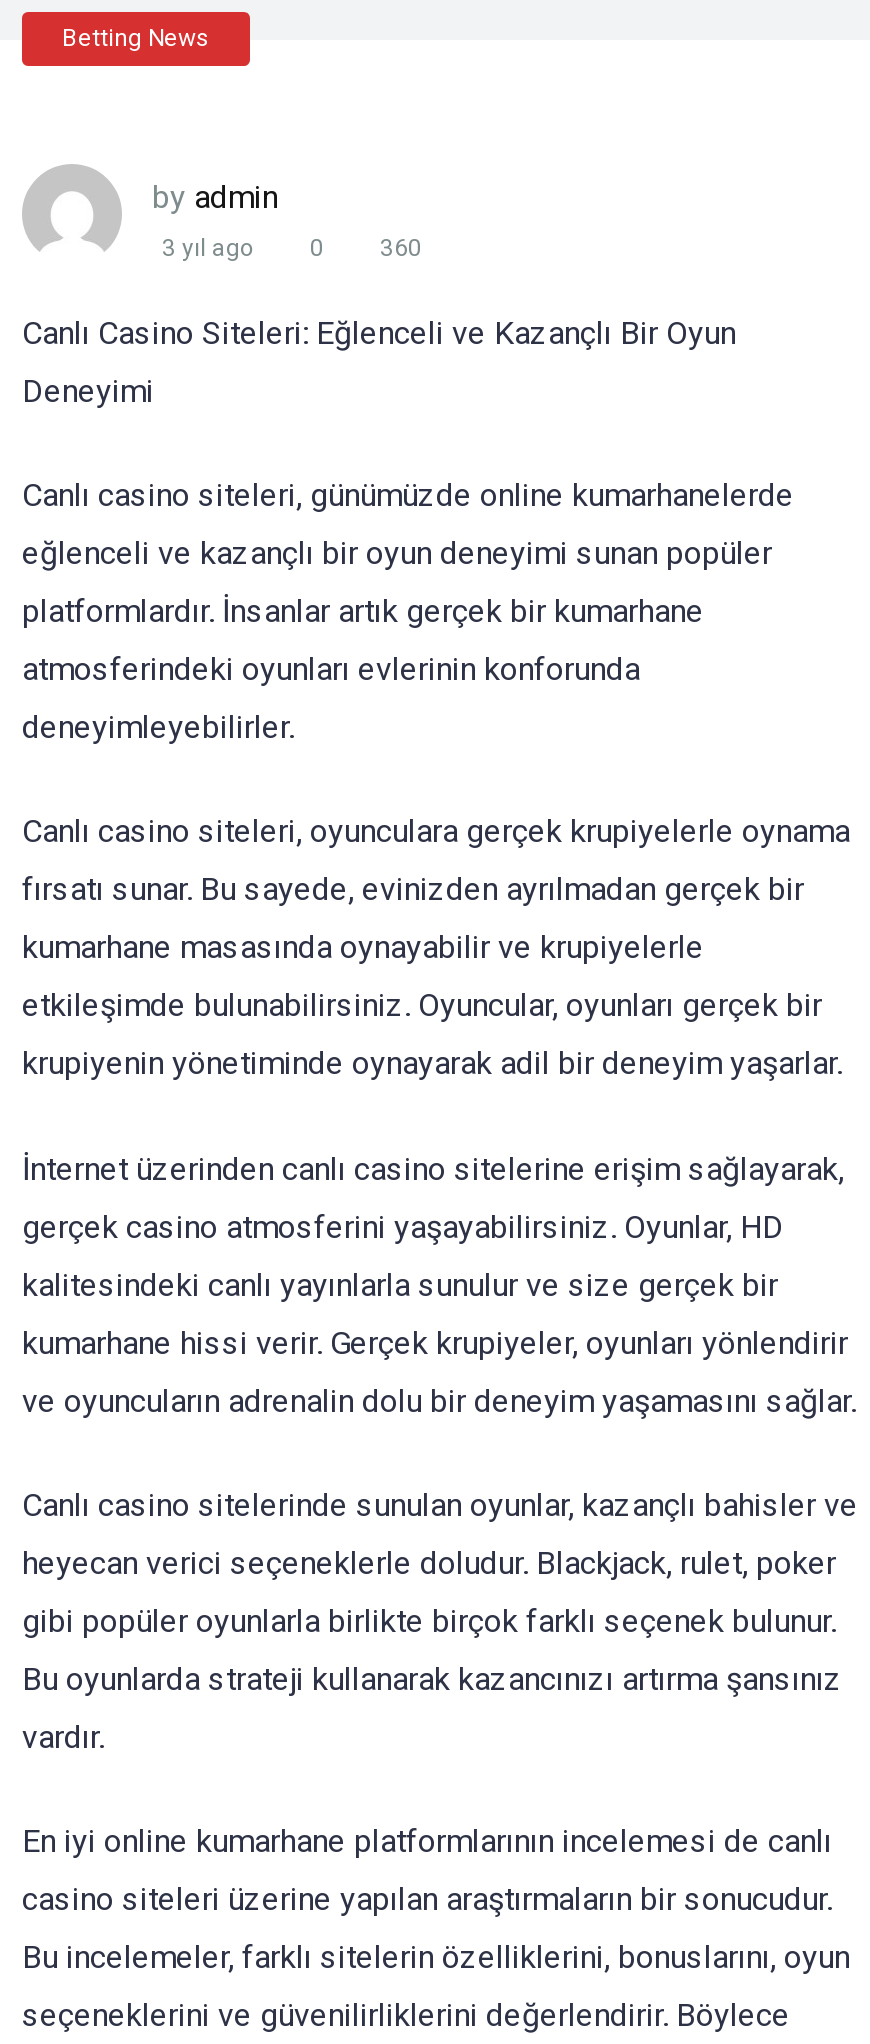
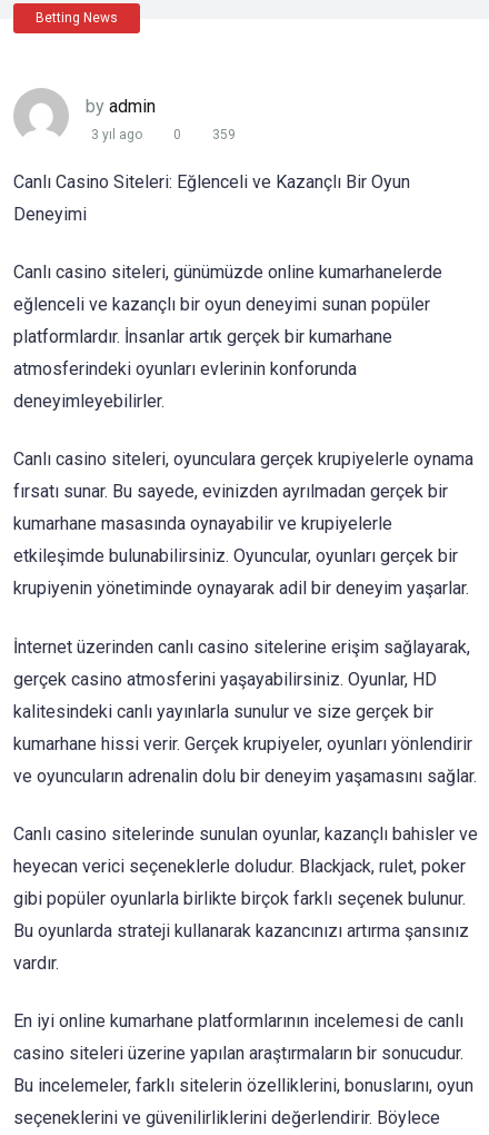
- 360
+ 359
